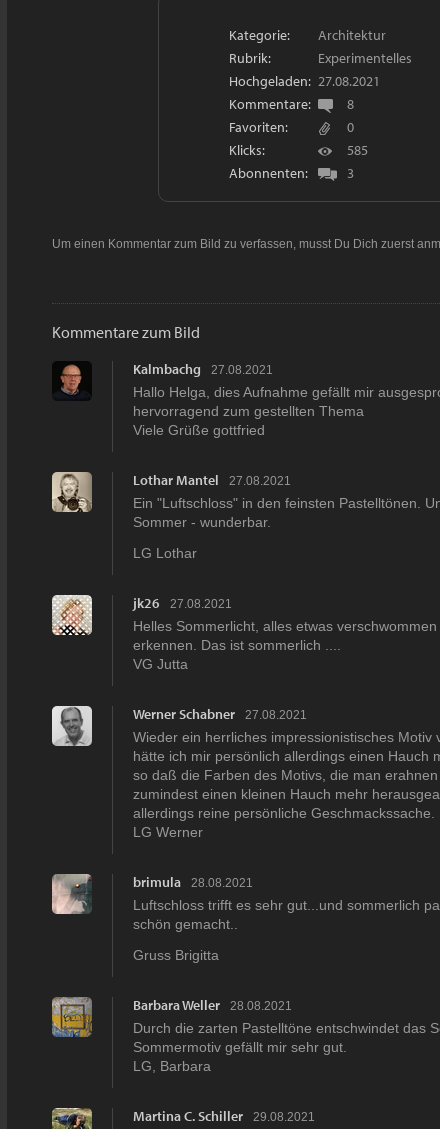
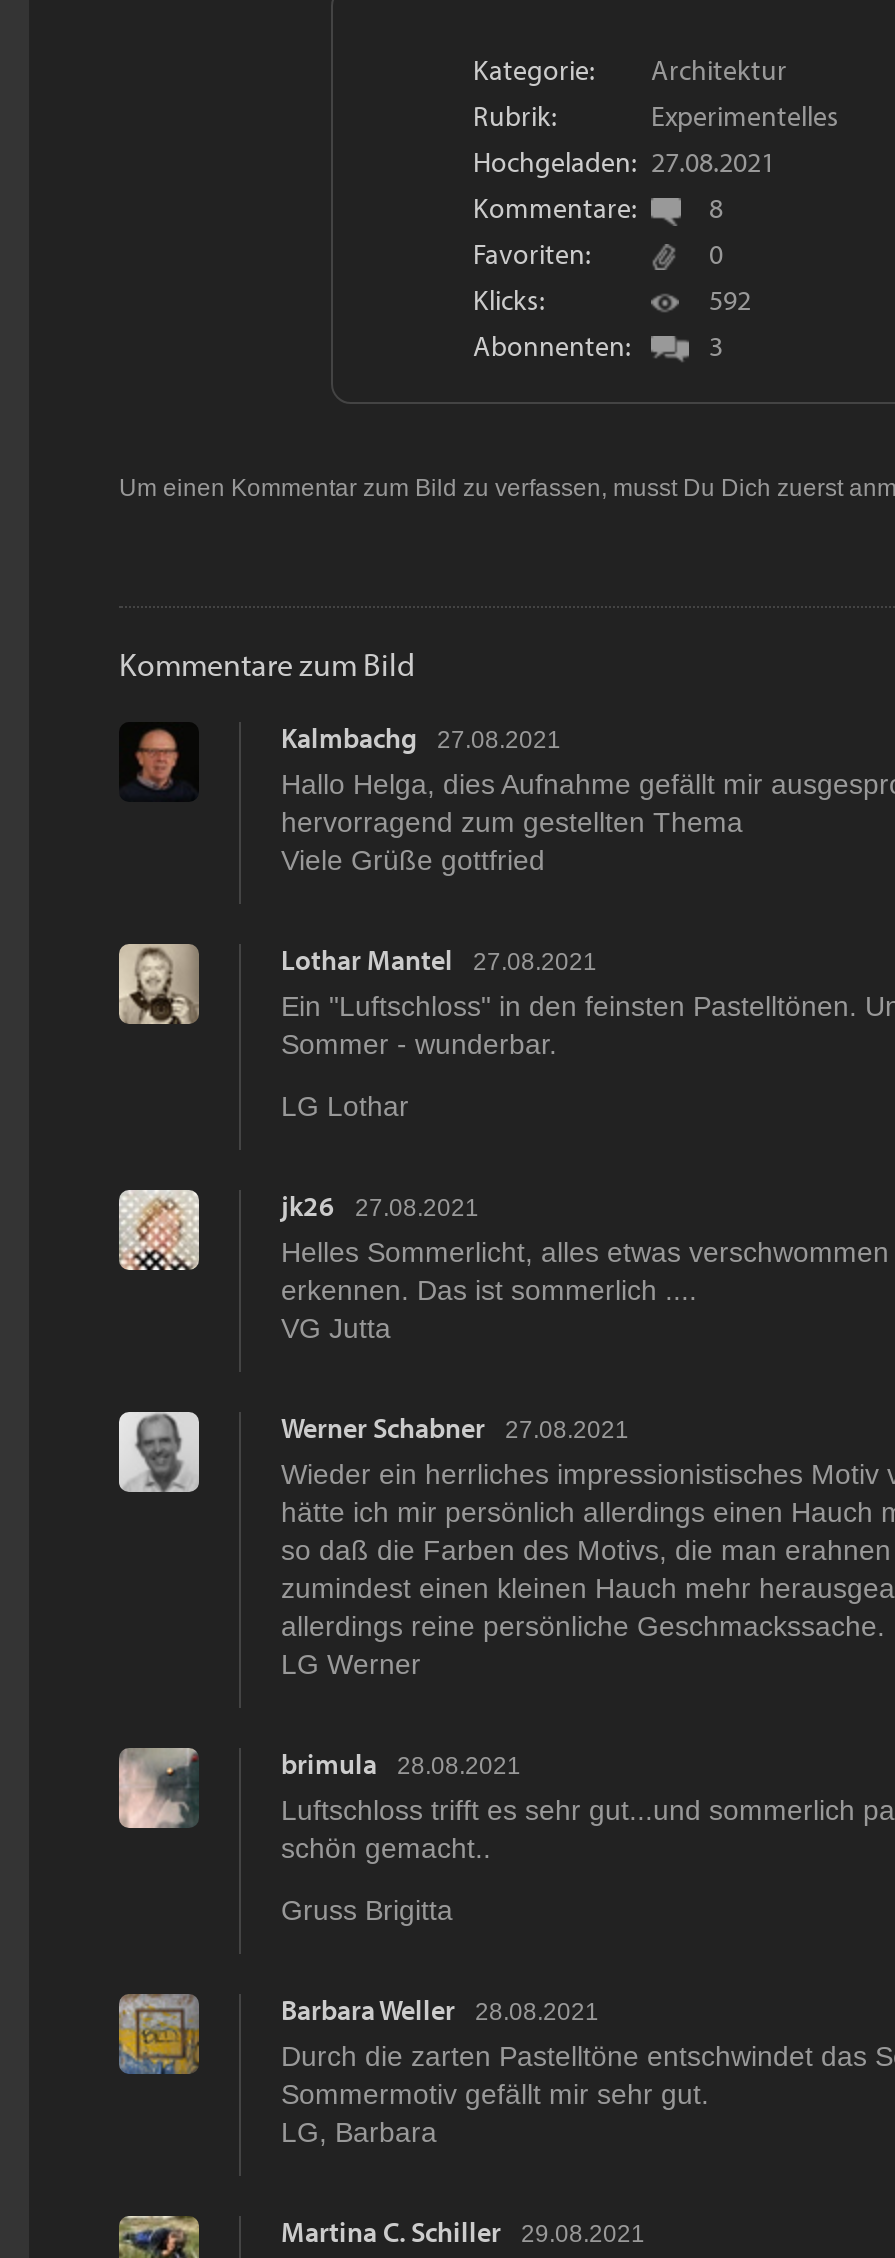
- 585
+ 592
